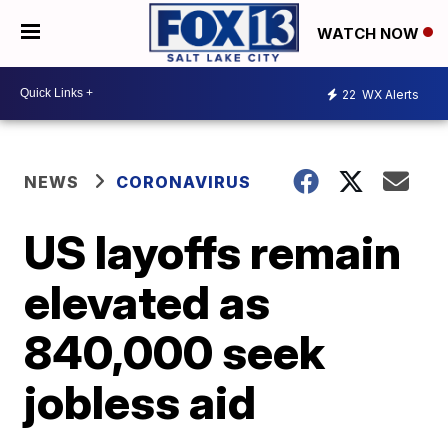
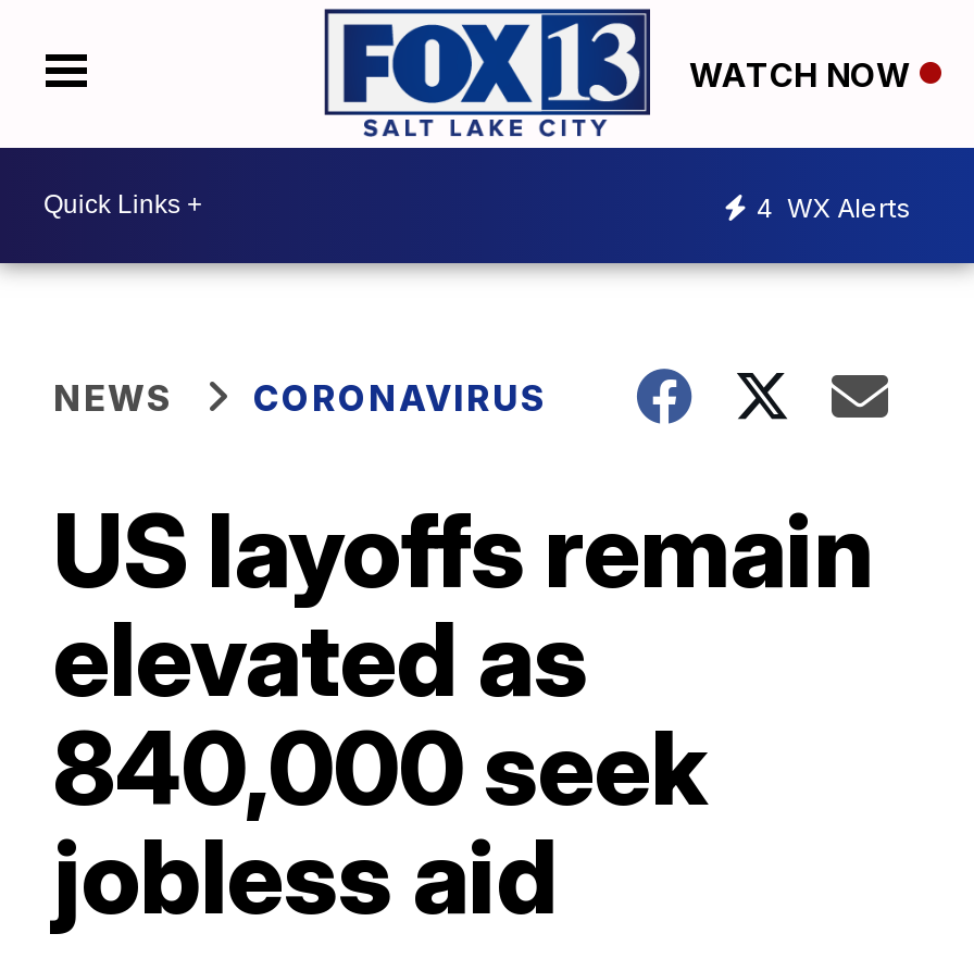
- 22 WX Alerts
+ 4 WX Alerts
